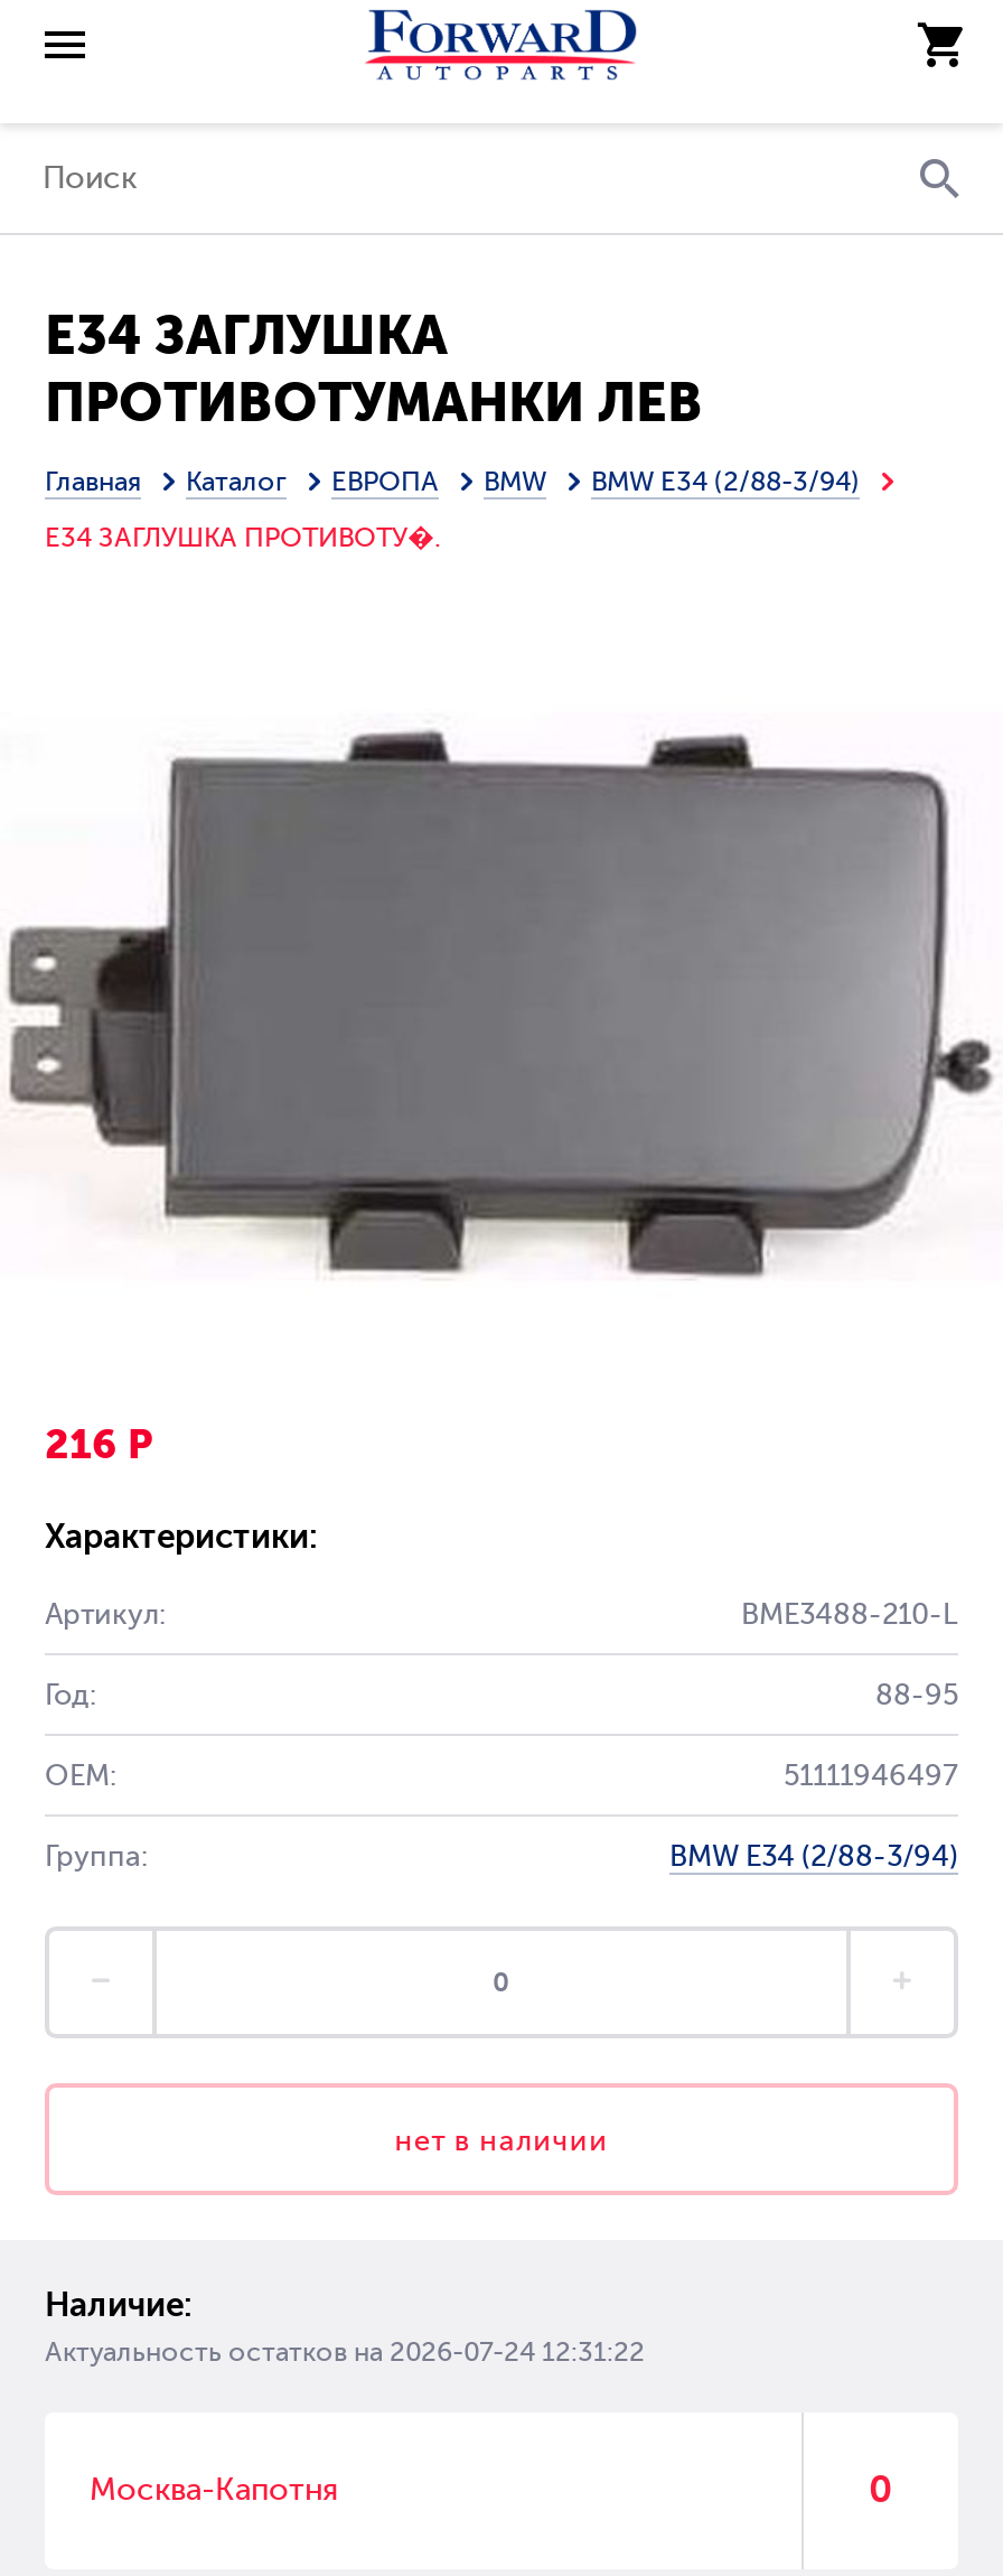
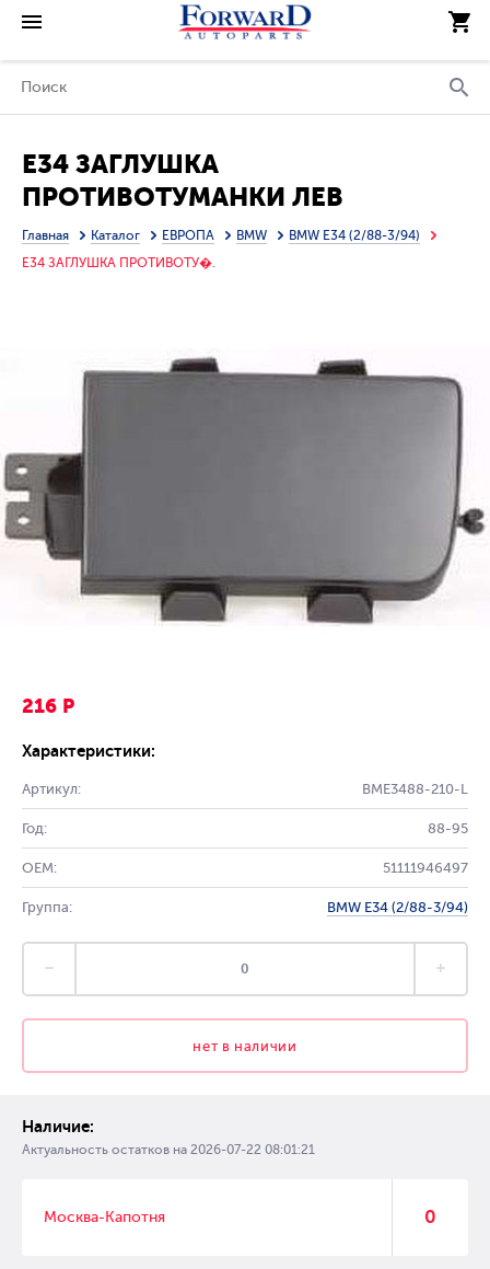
- Актуальность остатков на 2026-07-24 12:31:22
+ Актуальность остатков на 2026-07-22 08:01:21
